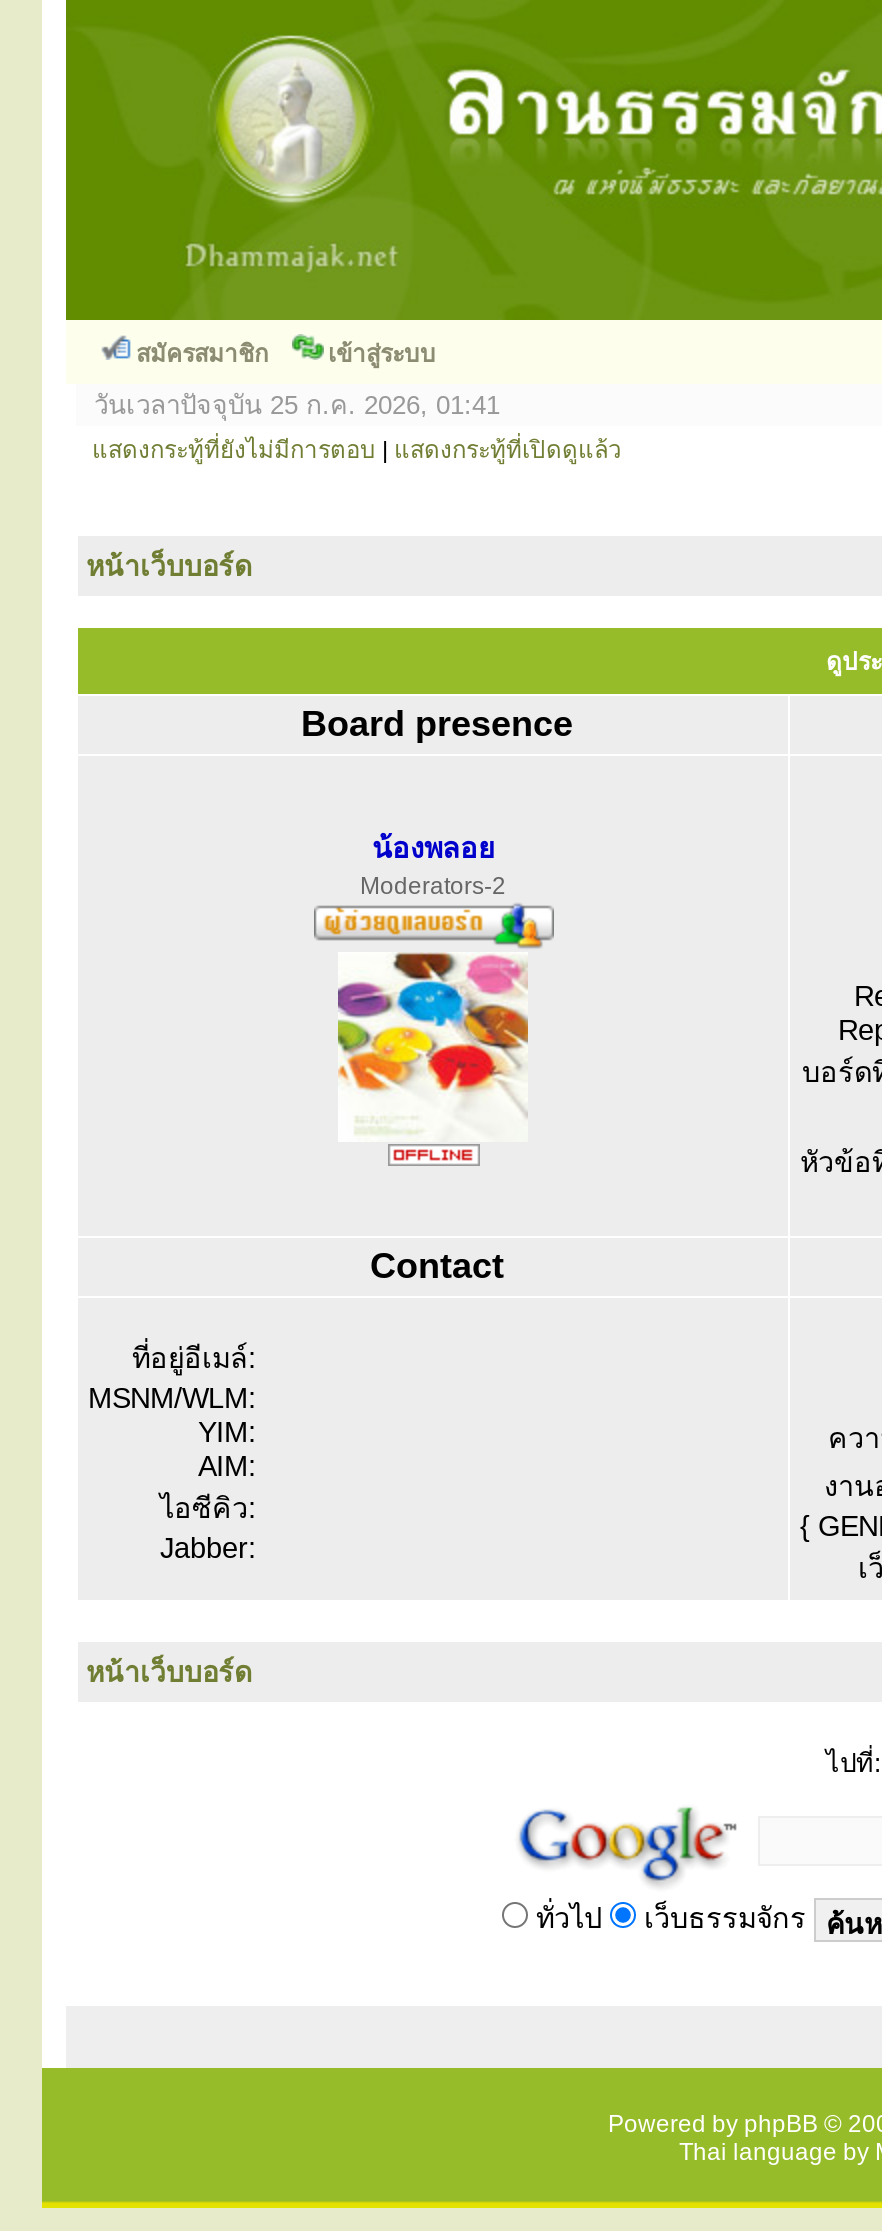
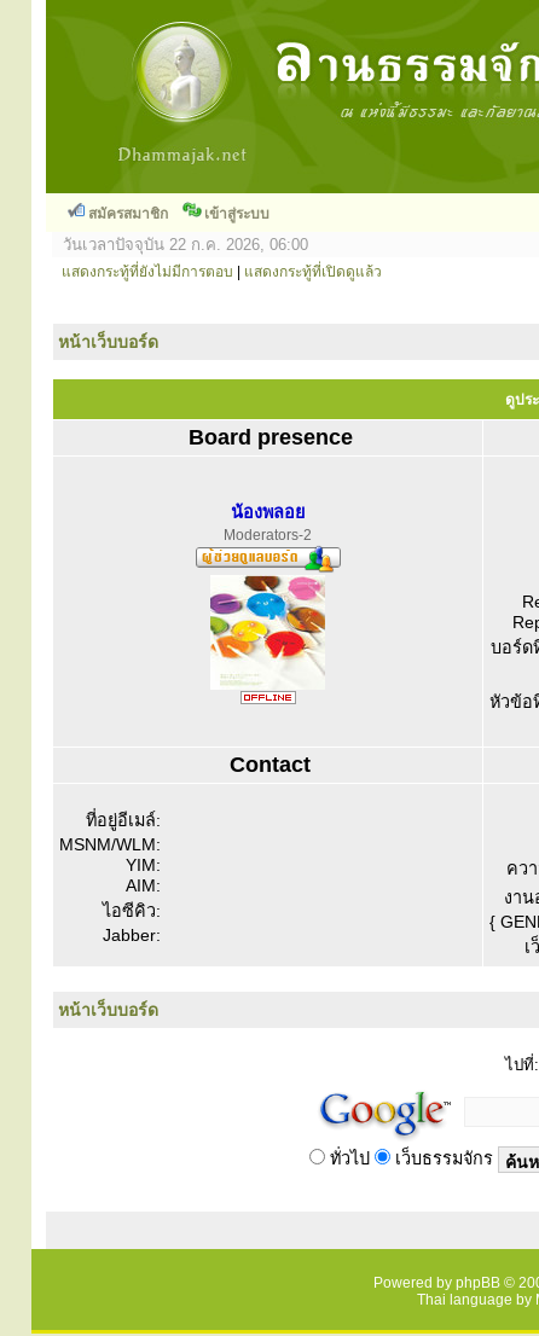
- วันเวลาปัจจุบัน 25 ก.ค. 2026, 01:41
+ วันเวลาปัจจุบัน 22 ก.ค. 2026, 06:00
